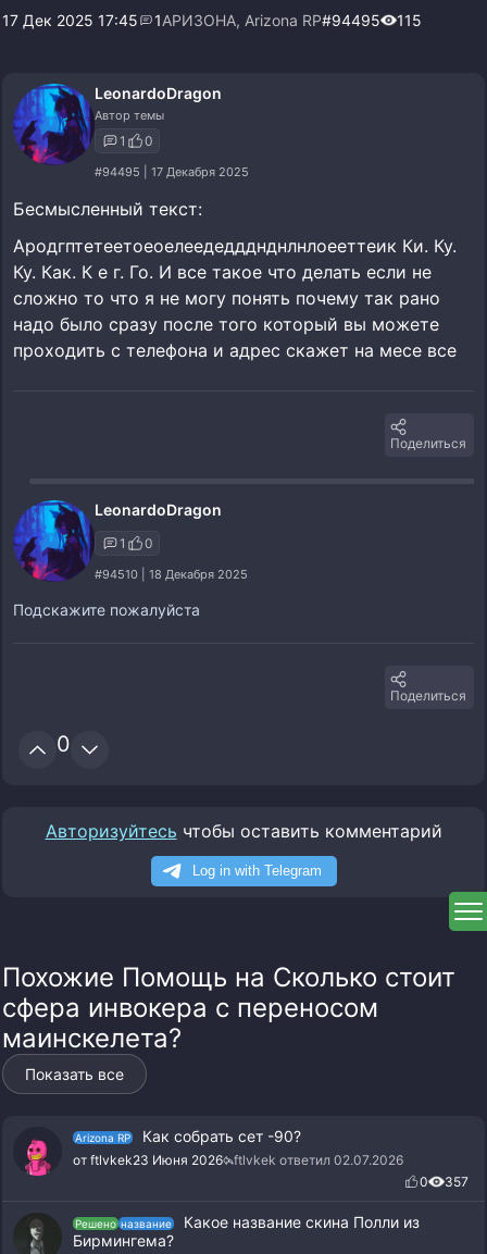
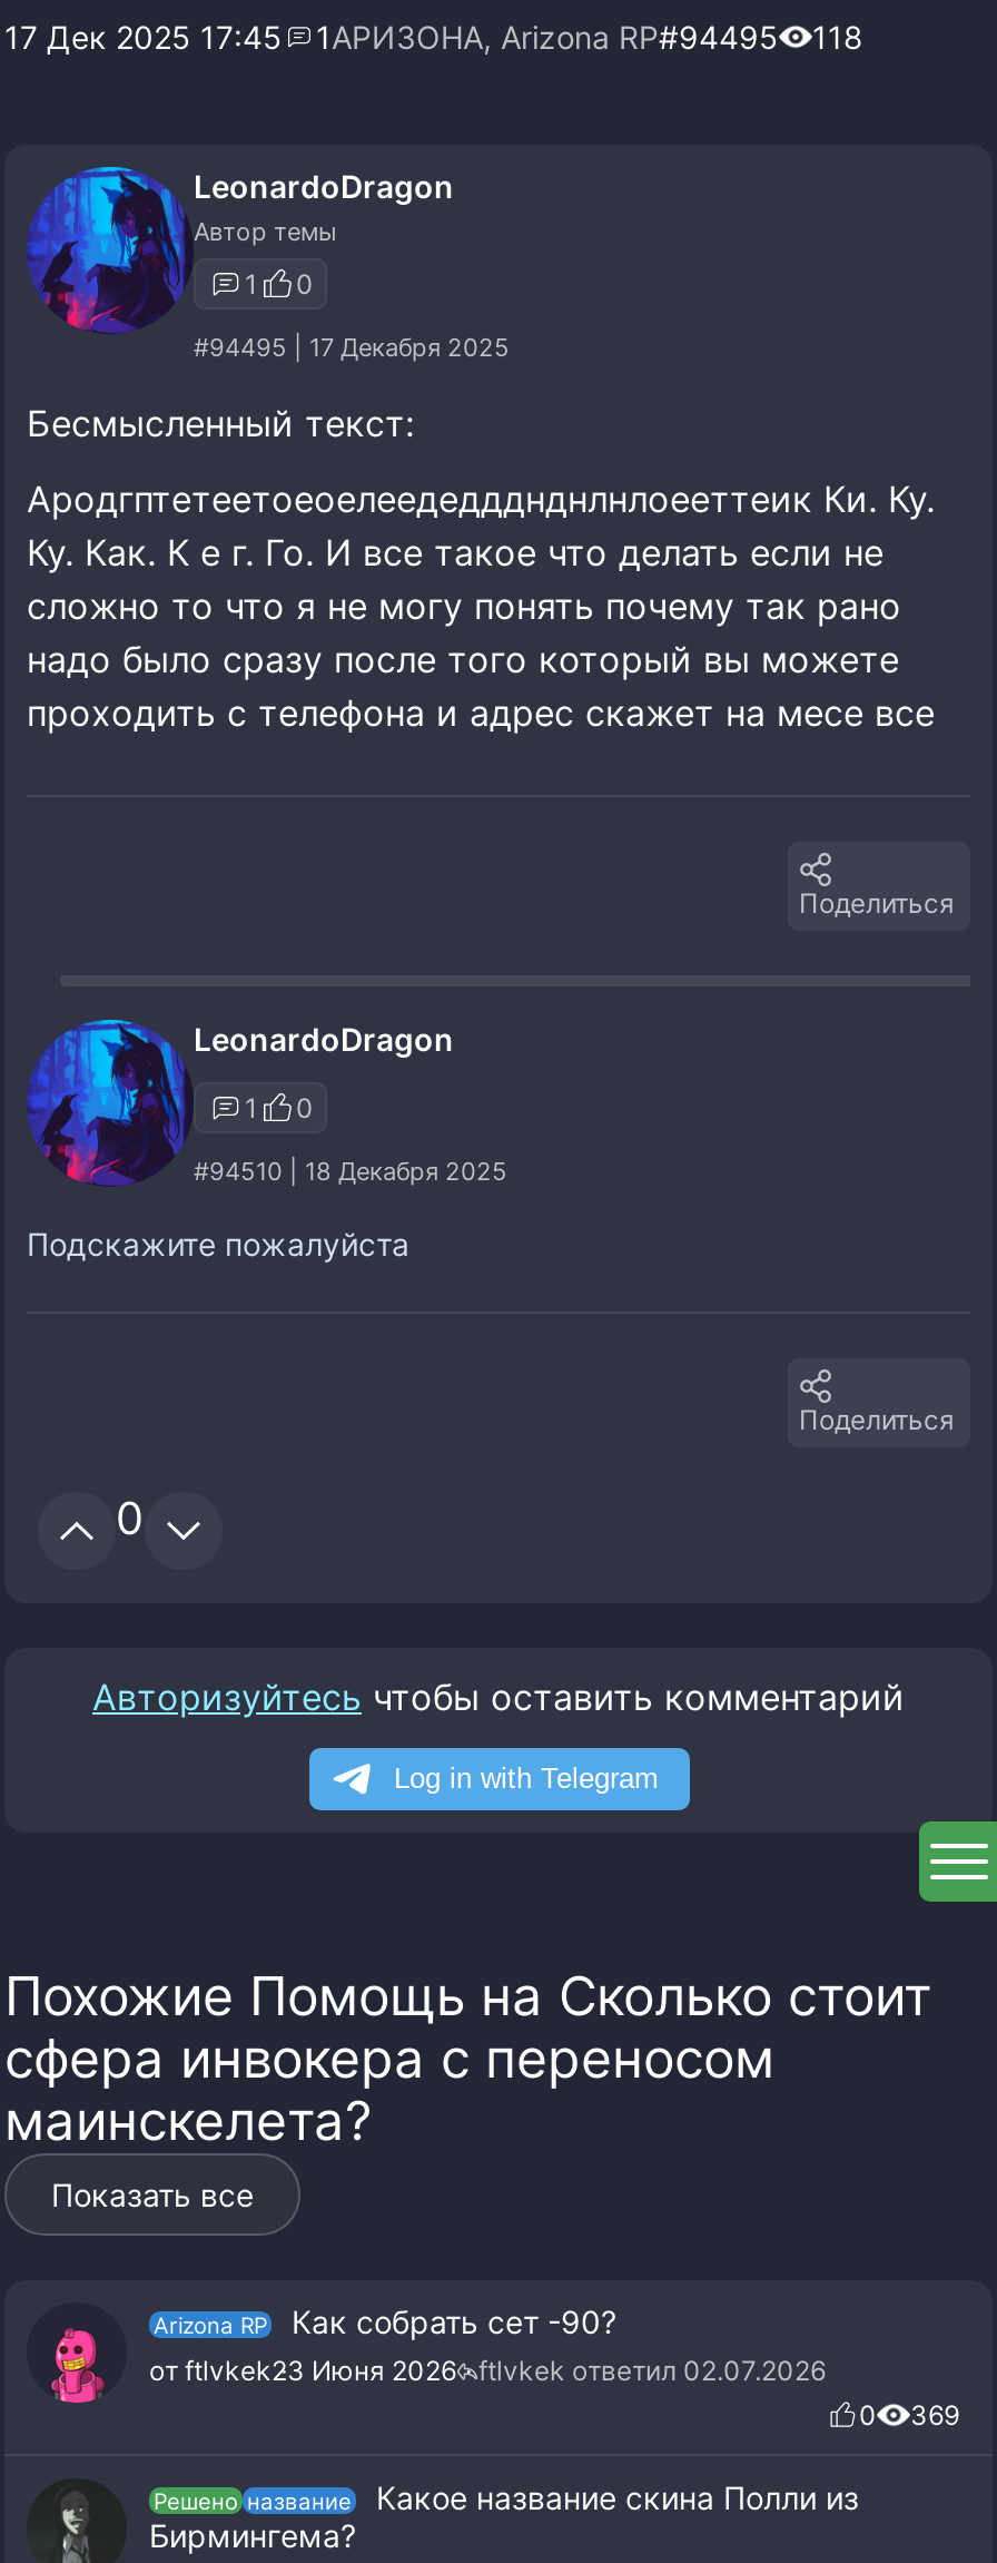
- 115
+ 118

- 357
+ 369
